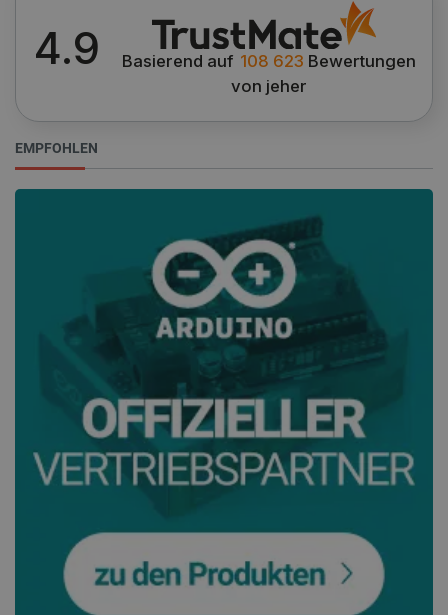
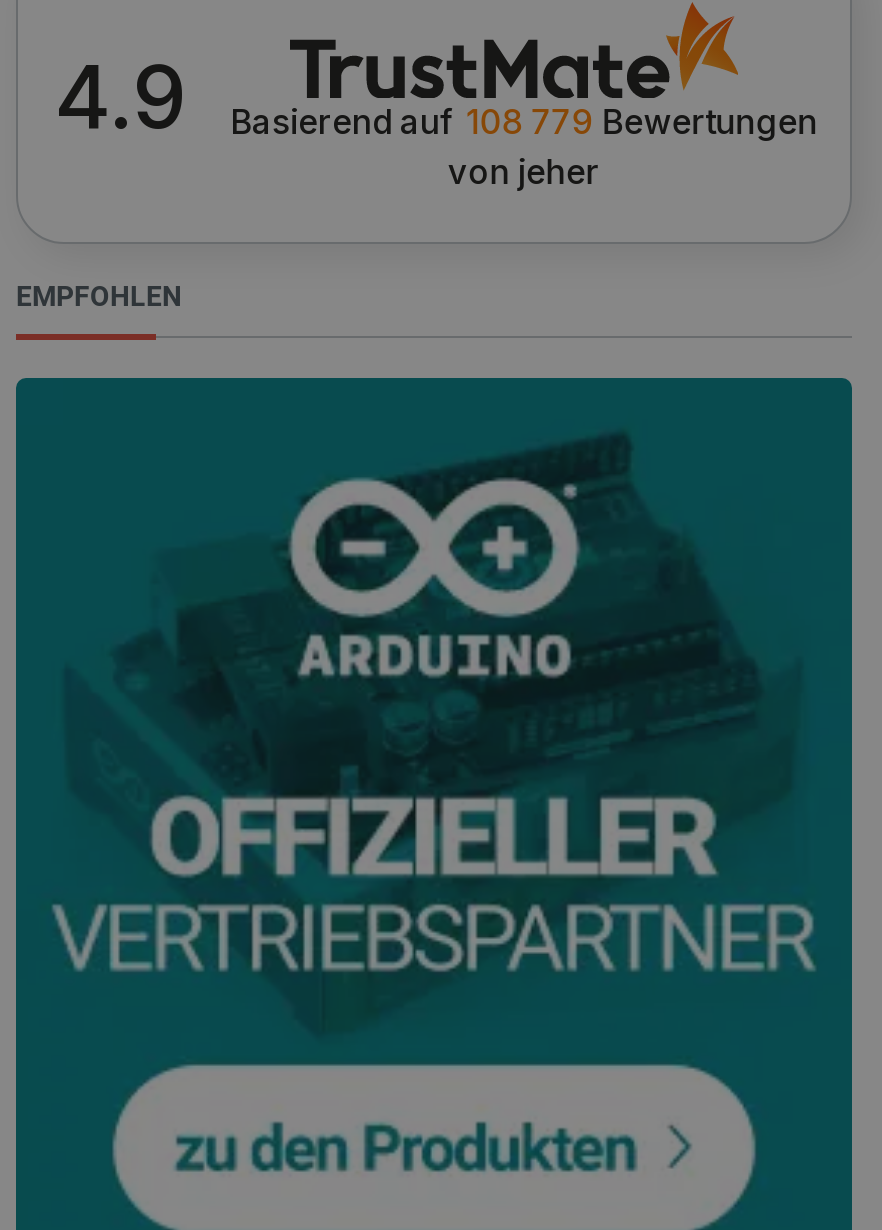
- Basierend auf 108 623 Bewertungen
+ Basierend auf 108 779 Bewertungen
